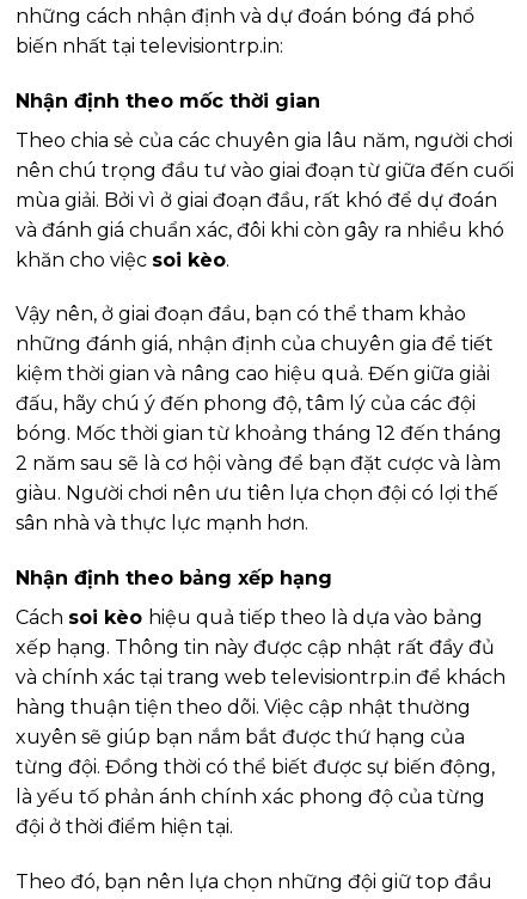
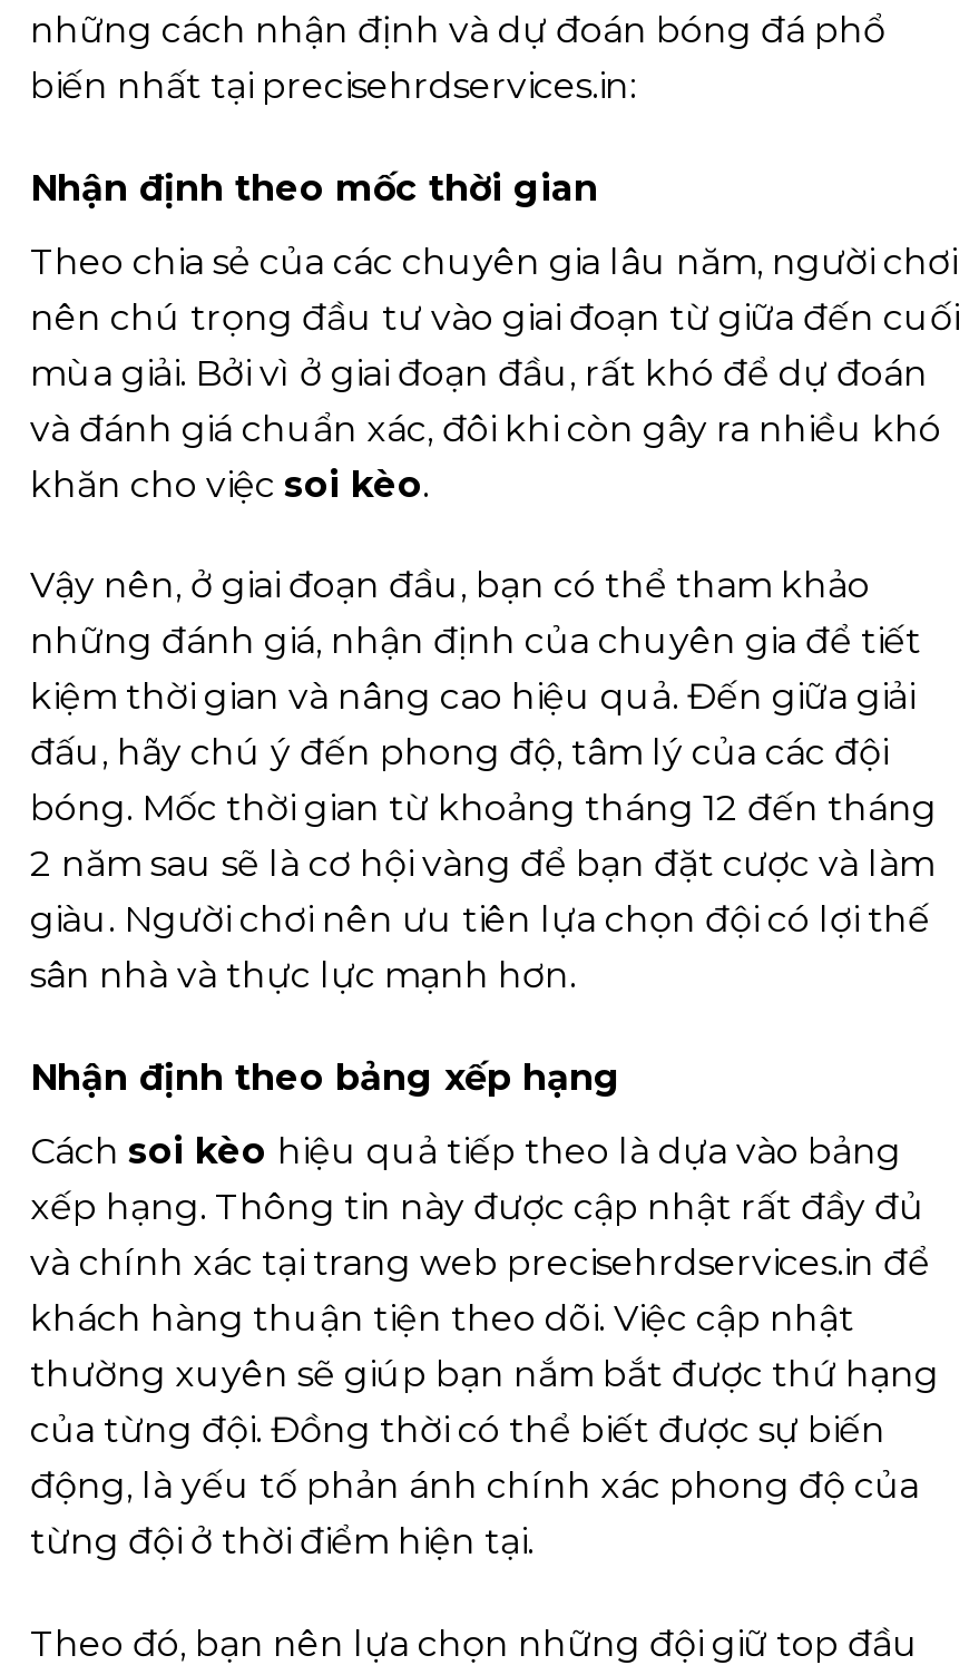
- biến nhất tại televisiontrp.in:
+ biến nhất tại precisehrdservices.in:

- và chính xác tại trang web televisiontrp.in để khách
- hàng thuận tiện theo dõi. Việc cập nhật thường
- xuyên sẽ giúp bạn nắm bắt được thứ hạng của
- từng đội. Đồng thời có thể biết được sự biến động,
- là yếu tố phản ánh chính xác phong độ của từng
- đội ở thời điểm hiện tại.
+ và chính xác tại trang web precisehrdservices.in để
+ khách hàng thuận tiện theo dõi. Việc cập nhật
+ thường xuyên sẽ giúp bạn nắm bắt được thứ hạng
+ của từng đội. Đồng thời có thể biết được sự biến
+ động, là yếu tố phản ánh chính xác phong độ của
+ từng đội ở thời điểm hiện tại.
